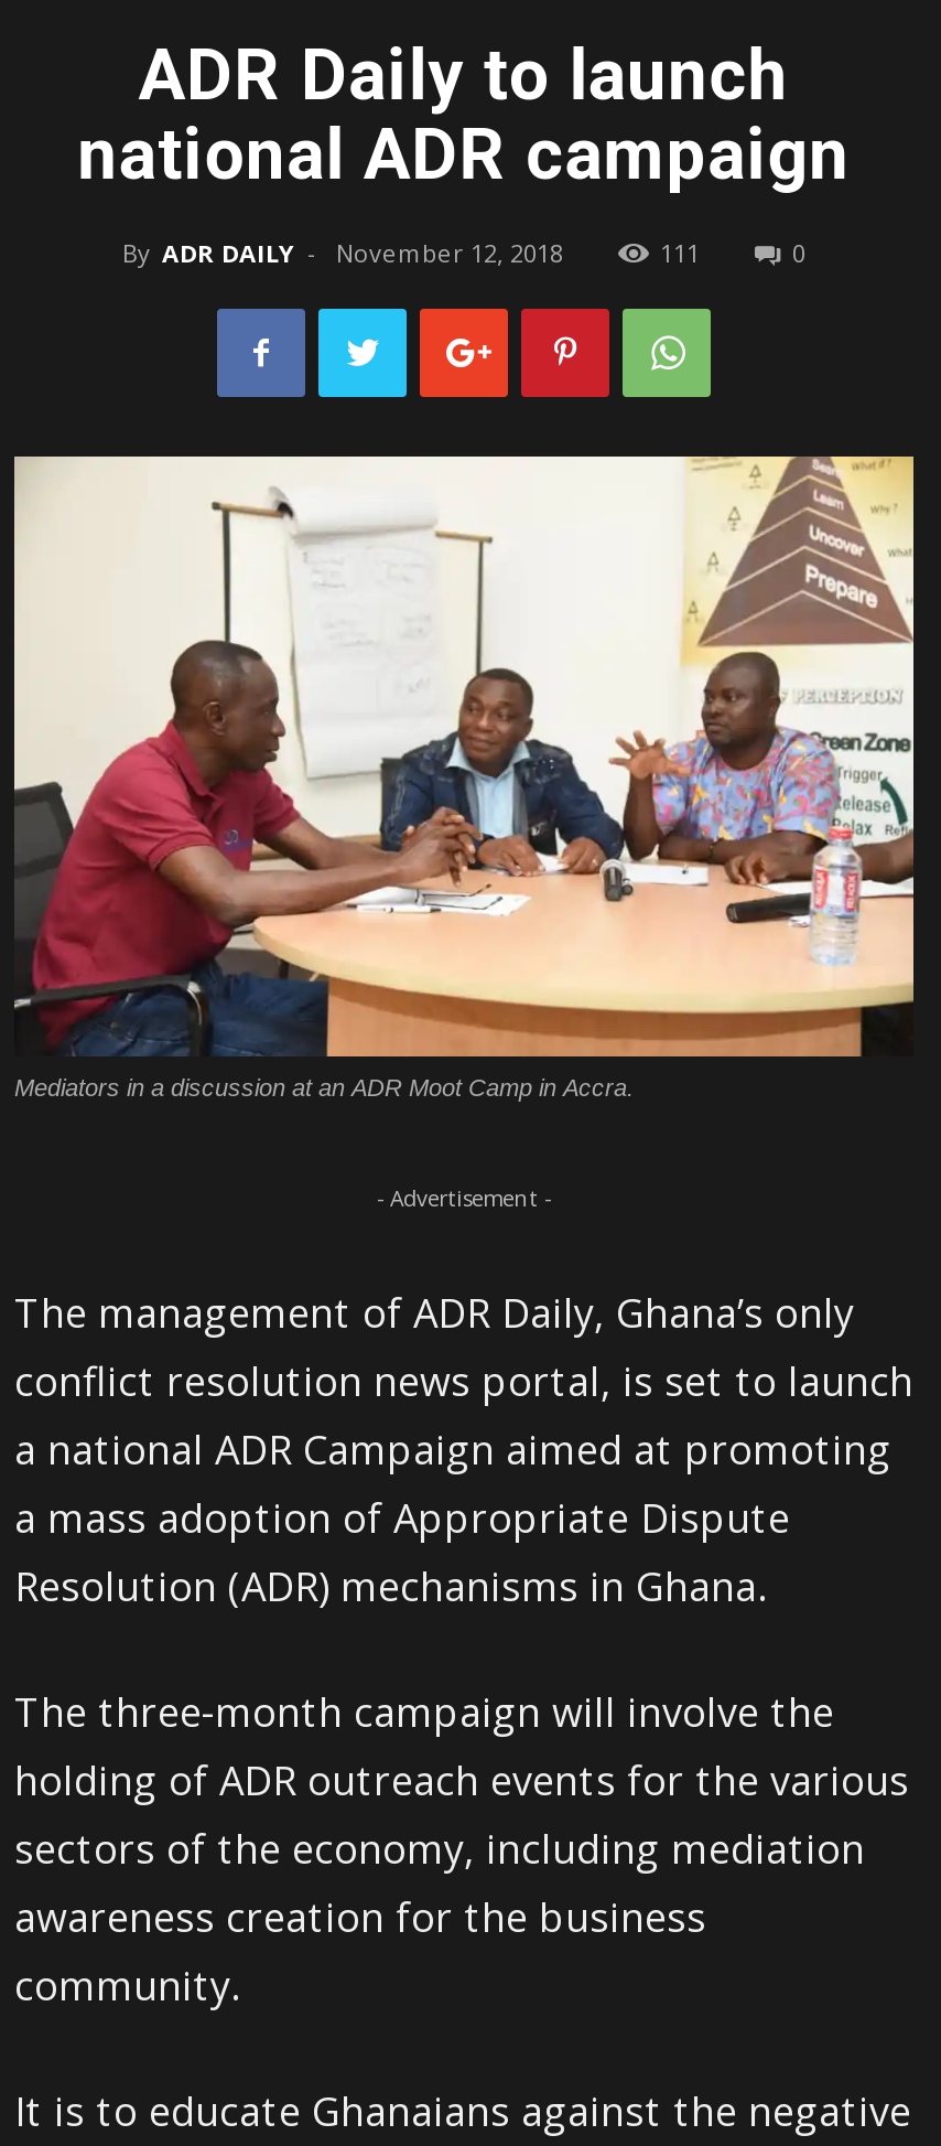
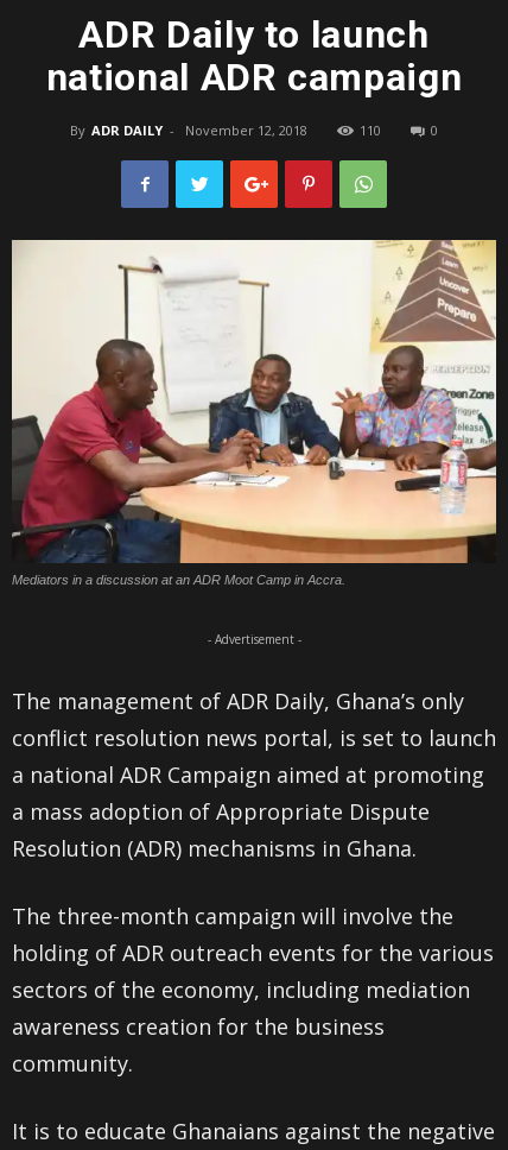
- 111
+ 110
